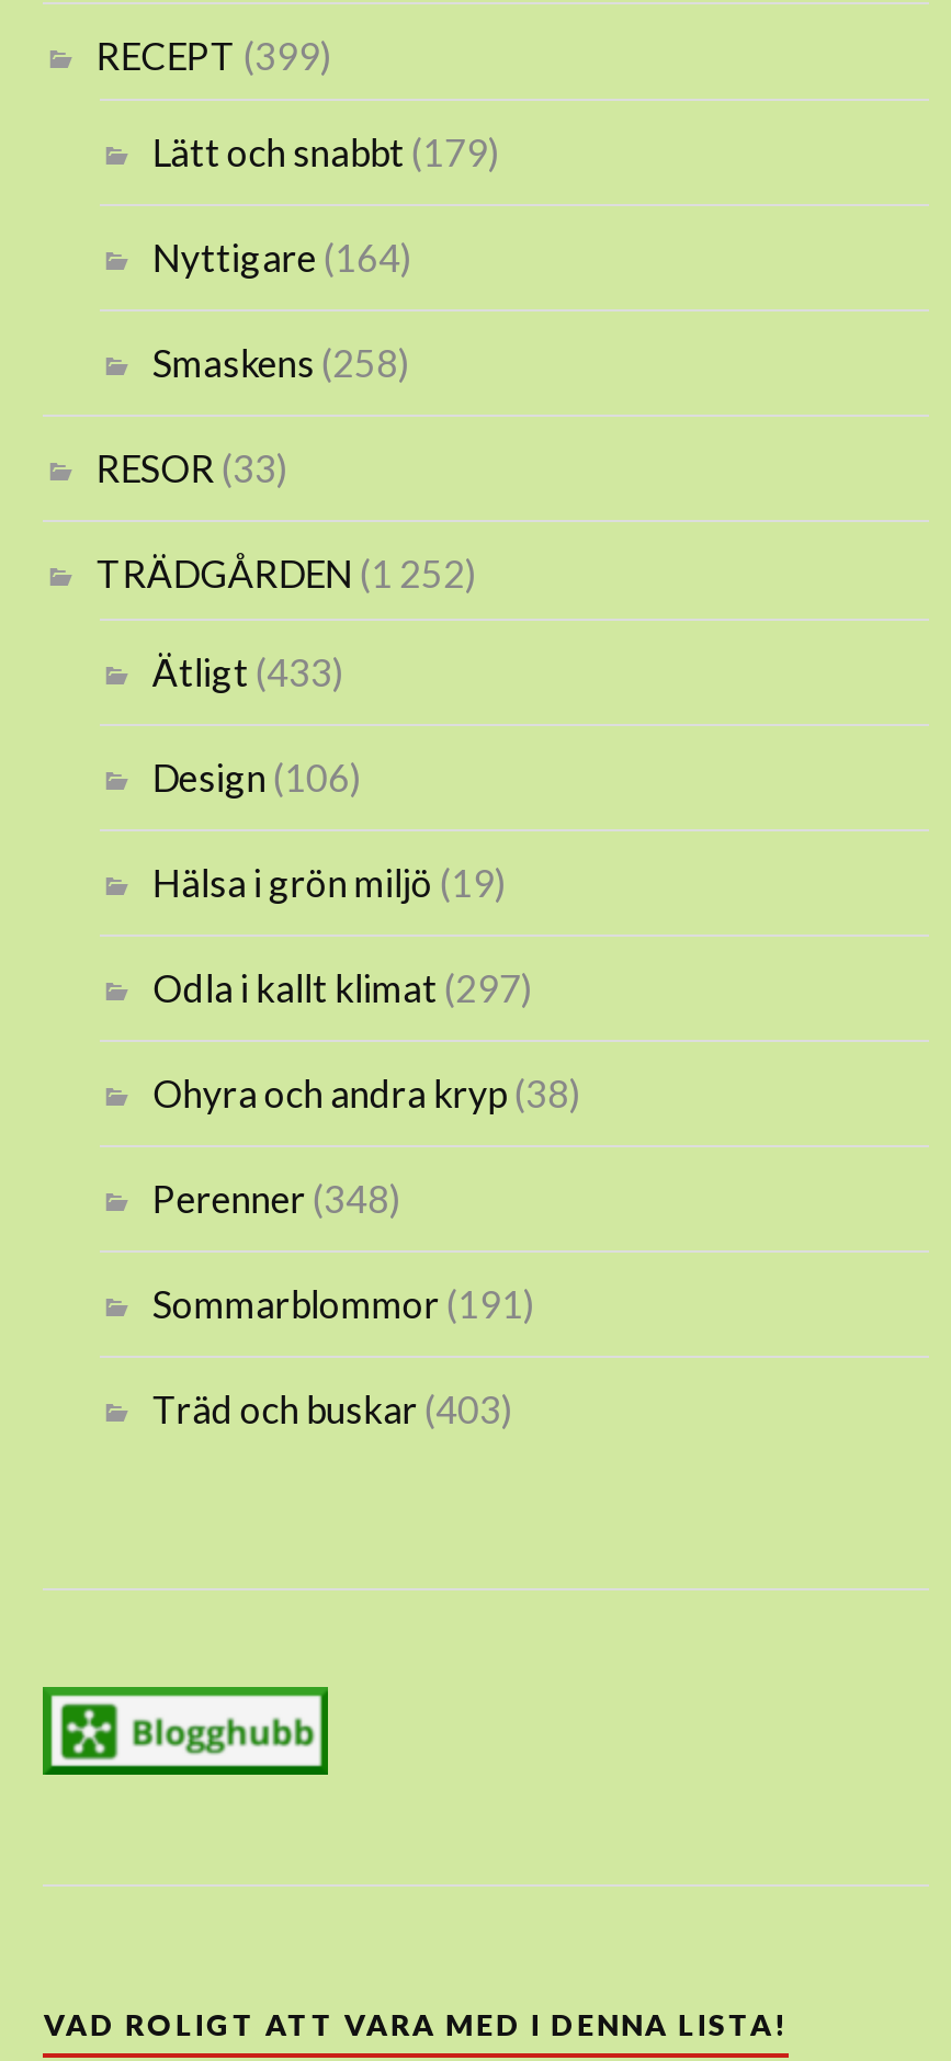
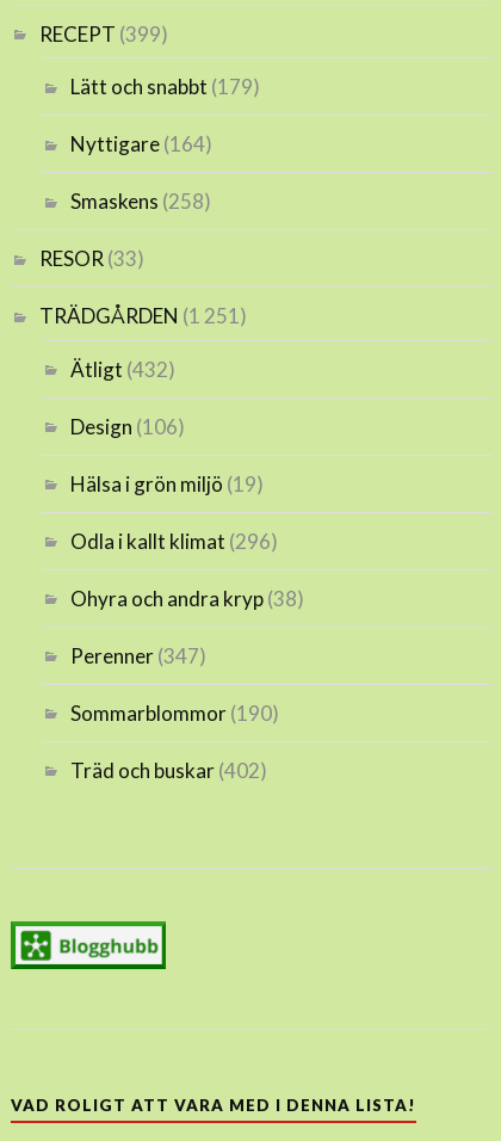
- TRÄDGÅRDEN (1 252)
+ TRÄDGÅRDEN (1 251)

- Ätligt (433)
+ Ätligt (432)

- Odla i kallt klimat (297)
+ Odla i kallt klimat (296)

- Perenner (348)
+ Perenner (347)

- Sommarblommor (191)
+ Sommarblommor (190)

- Träd och buskar (403)
+ Träd och buskar (402)
